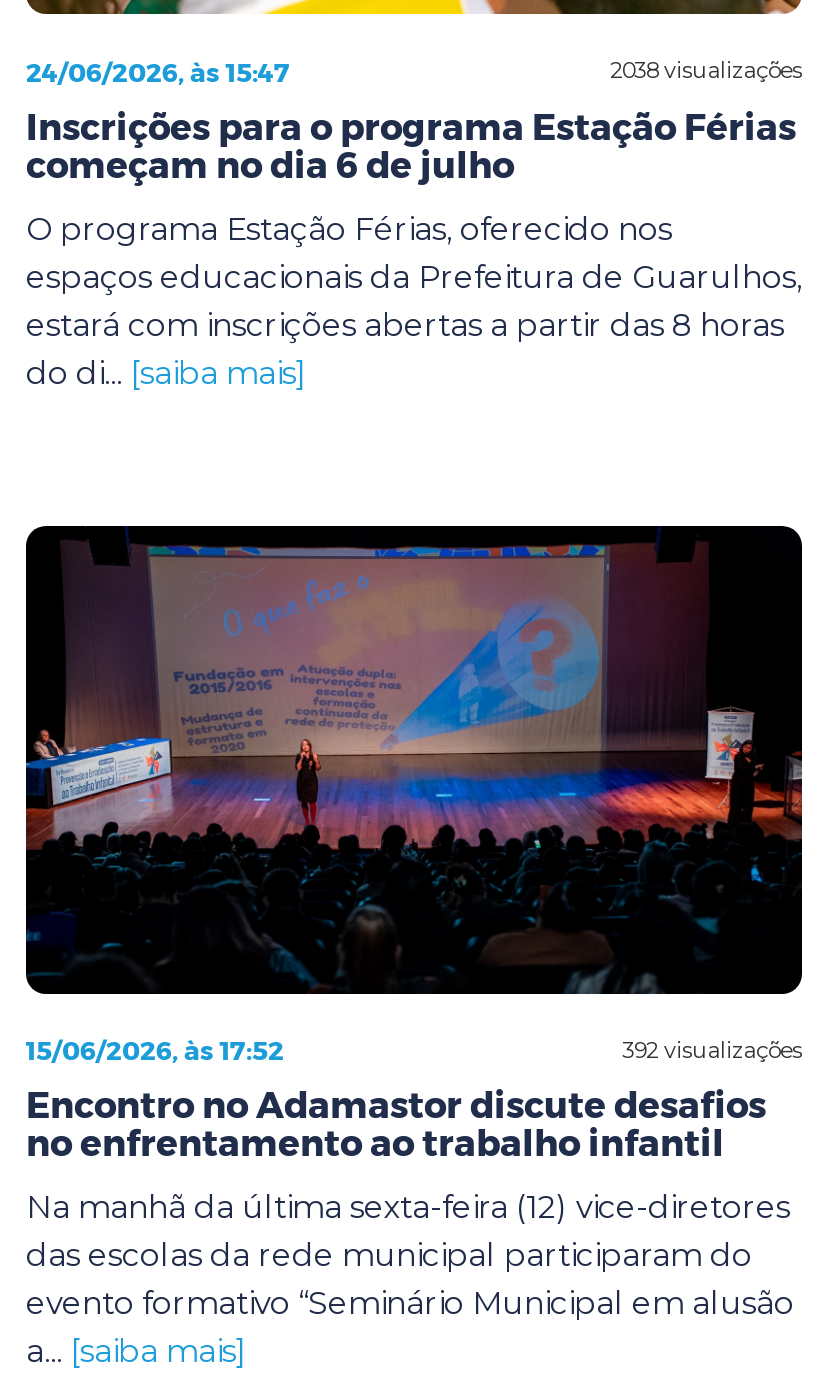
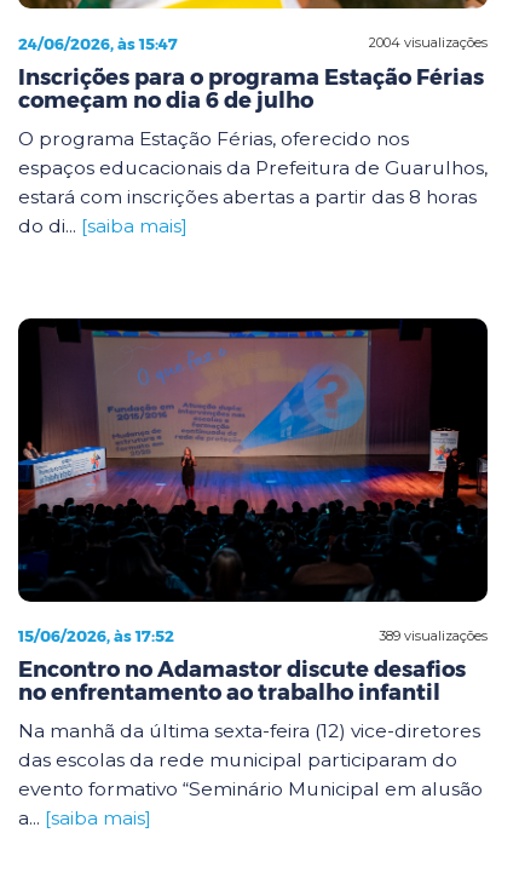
- 2038 visualizações
+ 2004 visualizações

- 392 visualizações
+ 389 visualizações
